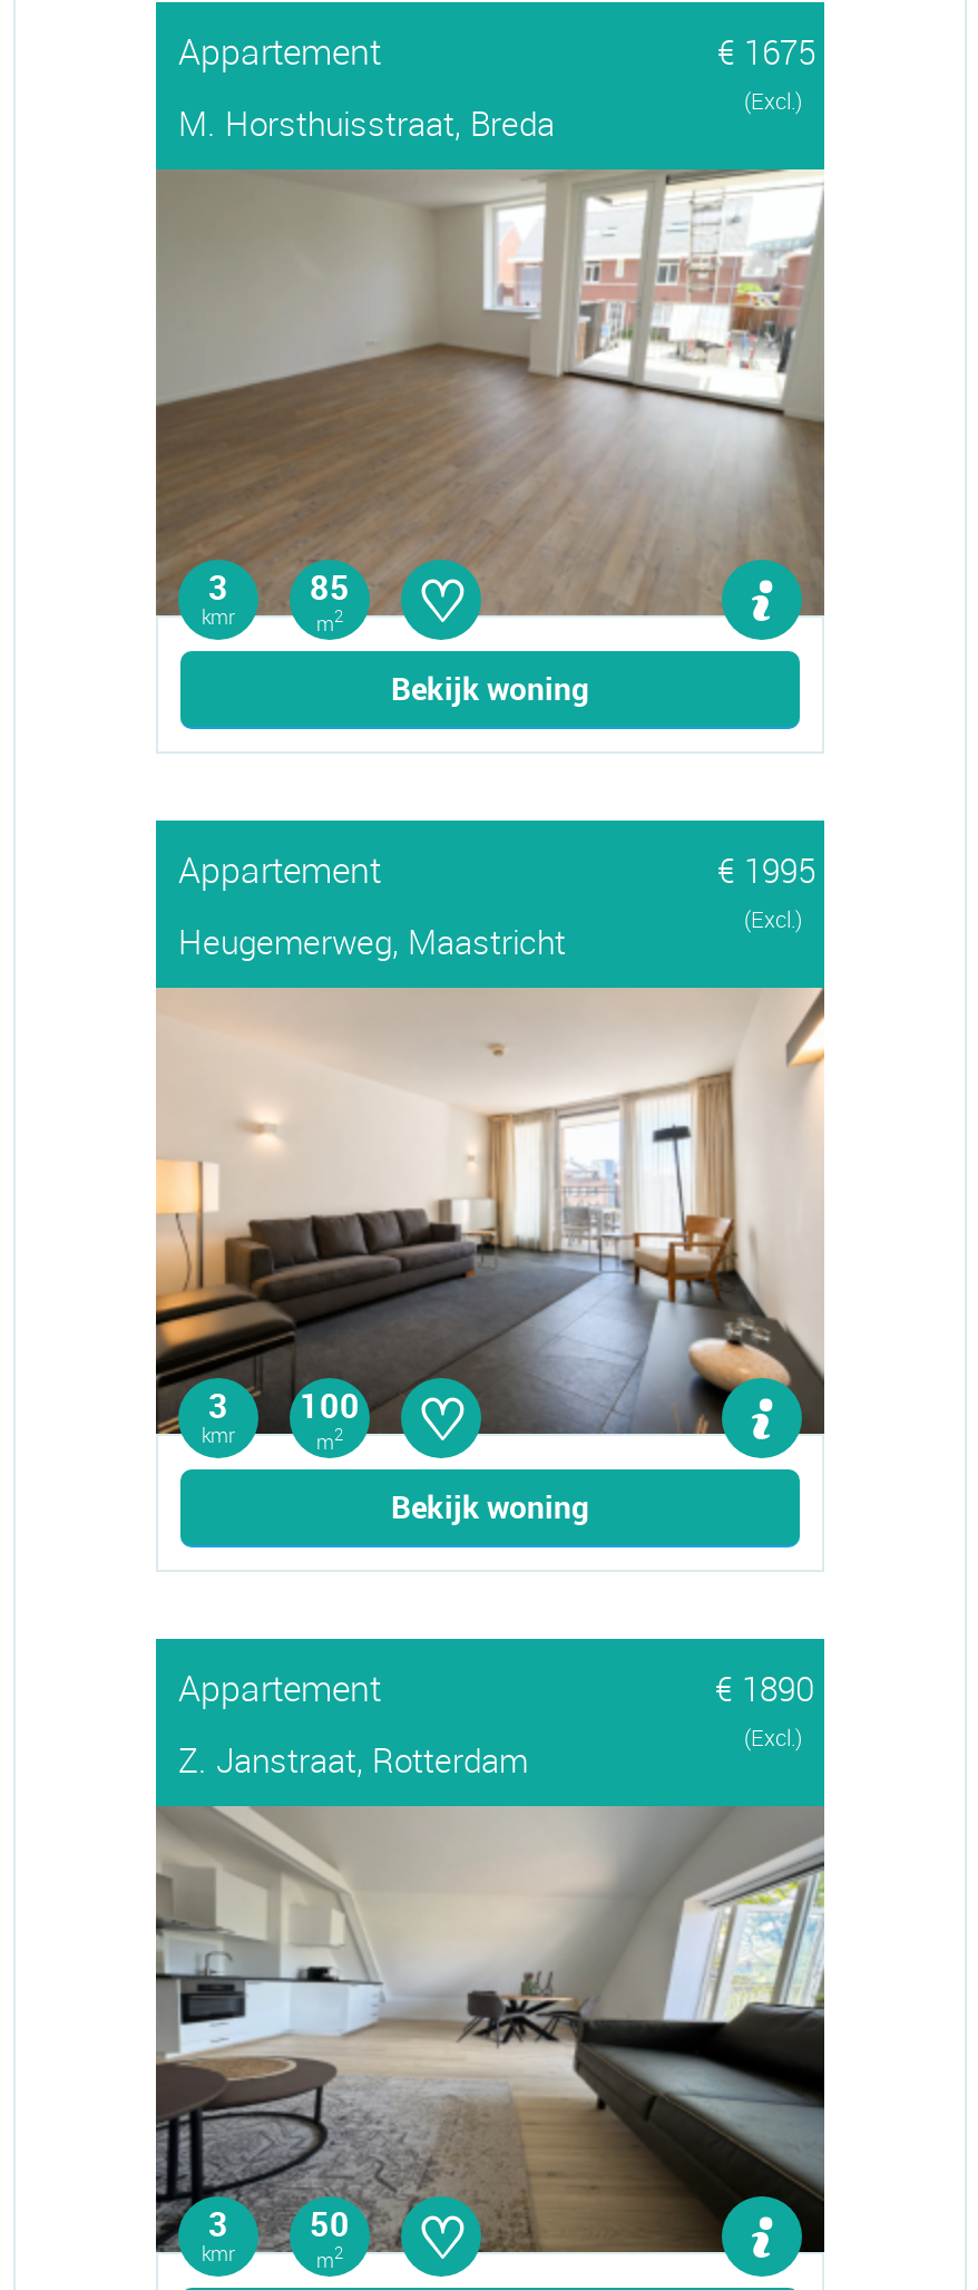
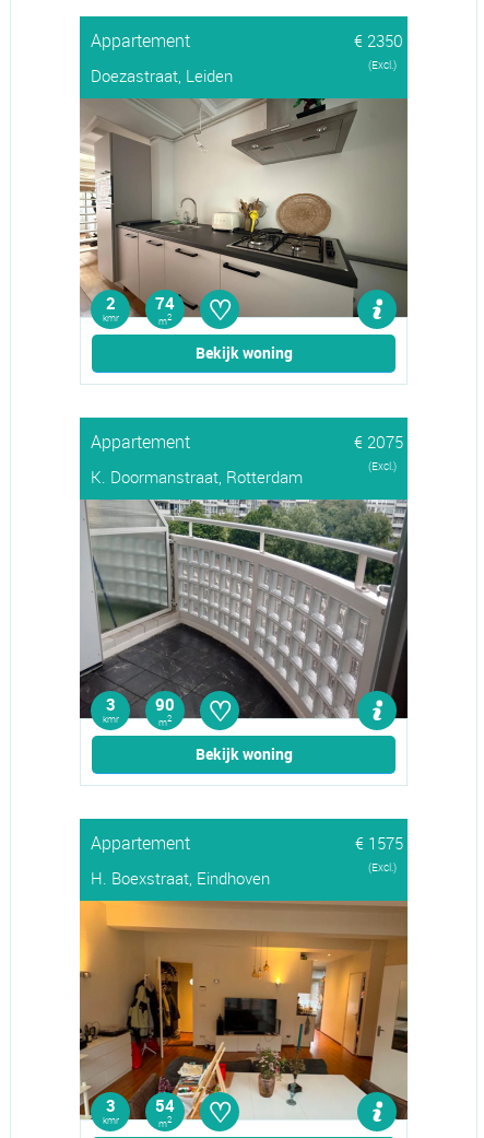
- € 1675
+ € 2350

- M. Horsthuisstraat, Breda
+ Doezastraat, Leiden

- [image]
- 3
+ [image]
+ 2

- 85
+ 74

- € 1995
+ € 2075

- Heugemerweg, Maastricht
+ K. Doormanstraat, Rotterdam

- [image]
- 100
+ [image]
+ 90

- € 1890
+ € 1575

- Z. Janstraat, Rotterdam
+ H. Boexstraat, Eindhoven

- [image]
- 50
+ [image]
+ 54
